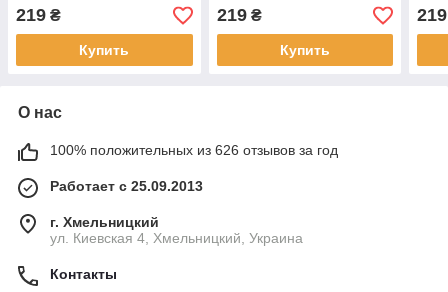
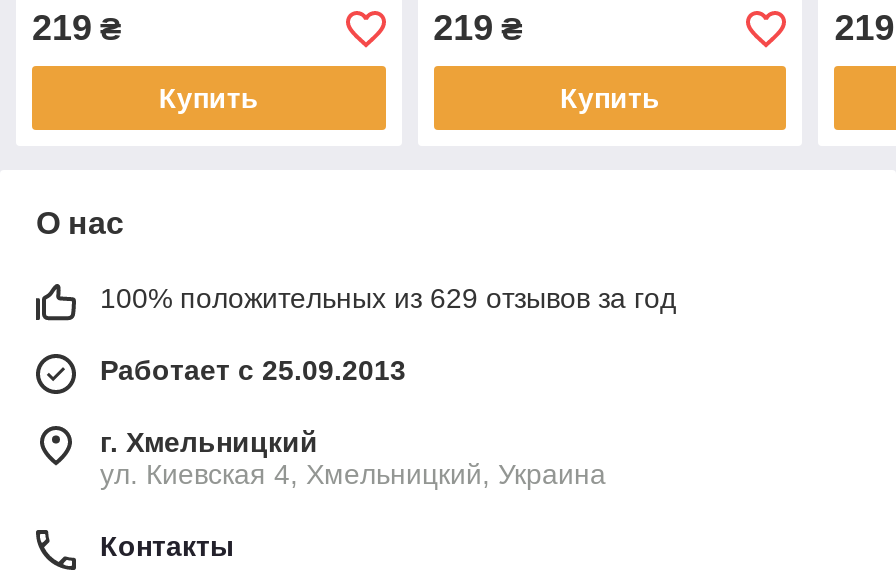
- 100% положительных из 626 отзывов за год
+ 100% положительных из 629 отзывов за год
